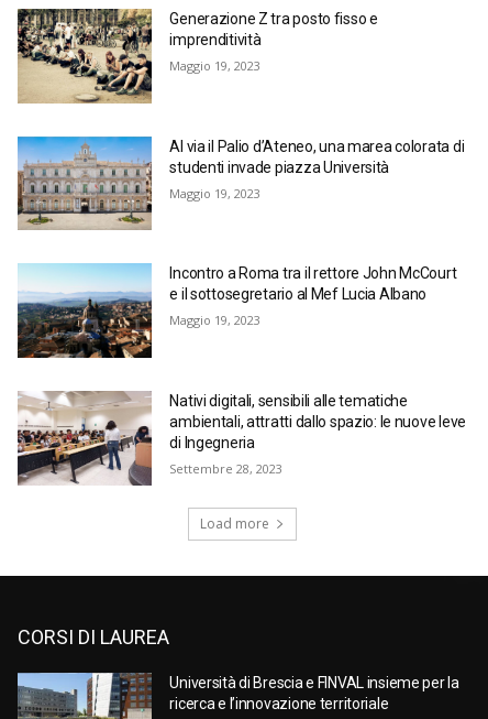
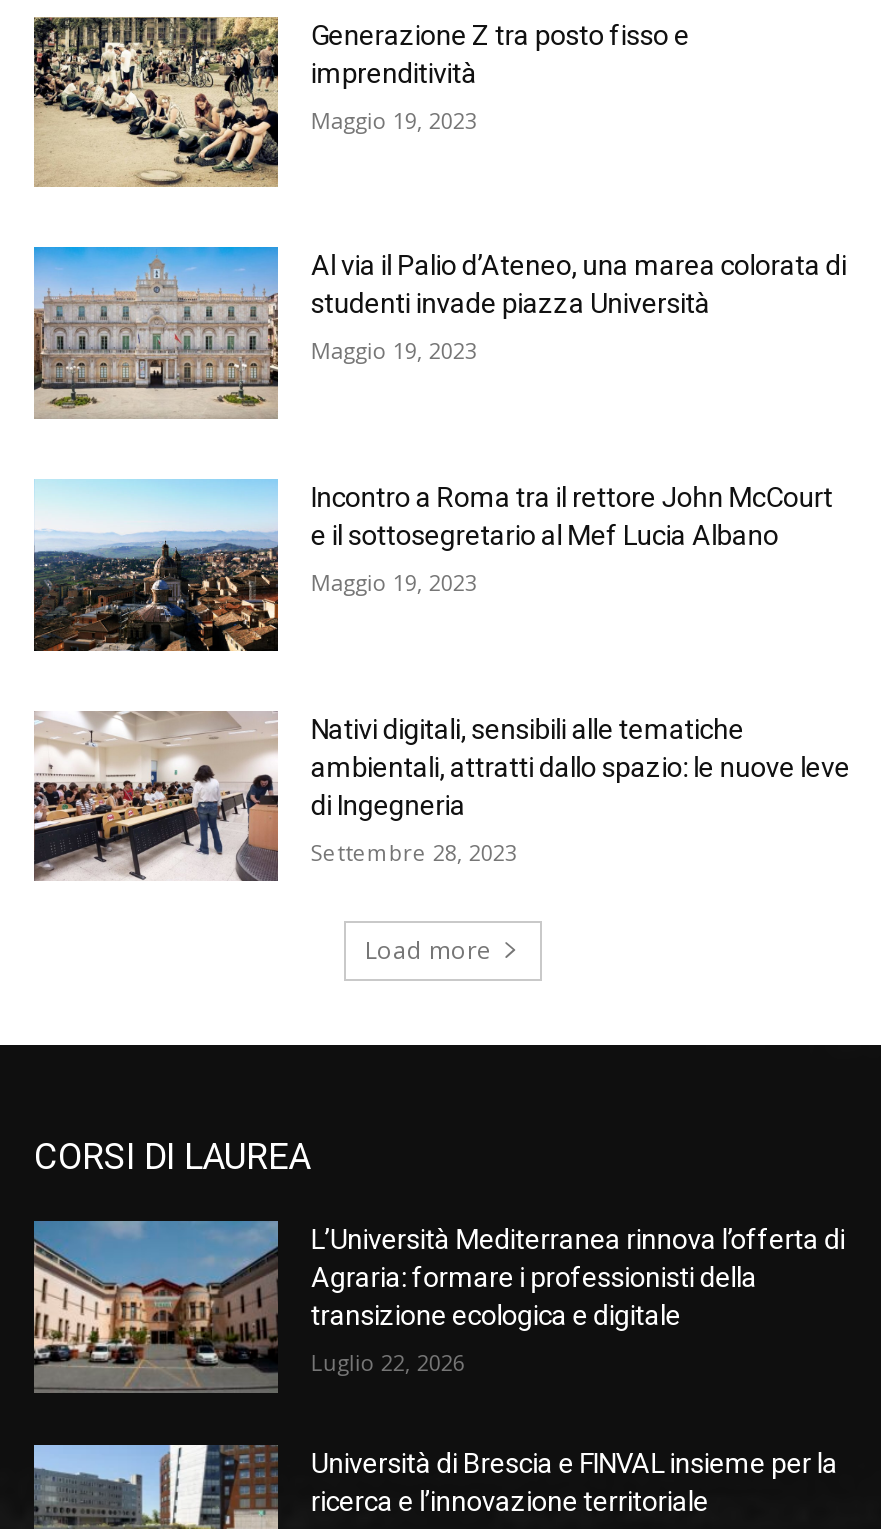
+ [image]
+ L’Università Mediterranea rinnova l’offerta di
+ Agraria: formare i professionisti della
+ transizione ecologica e digitale
+ Luglio 22, 2026
